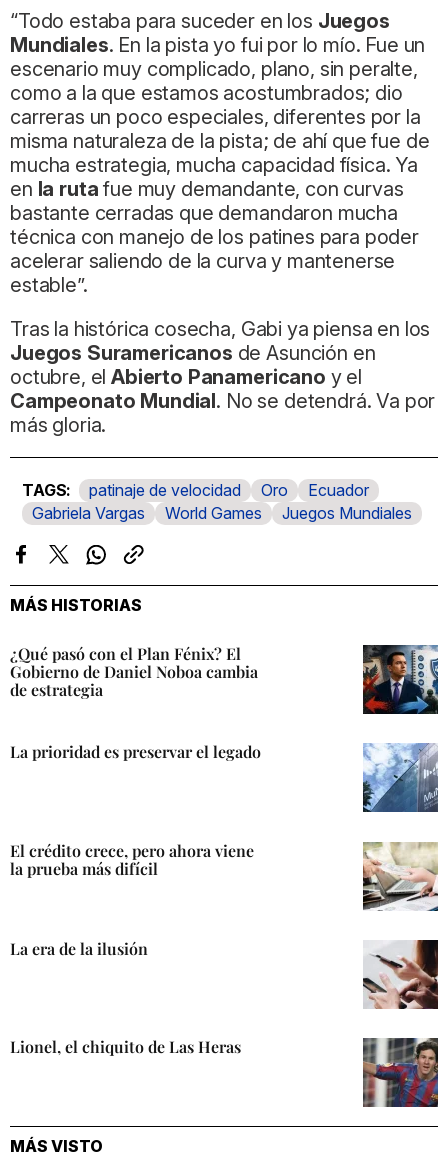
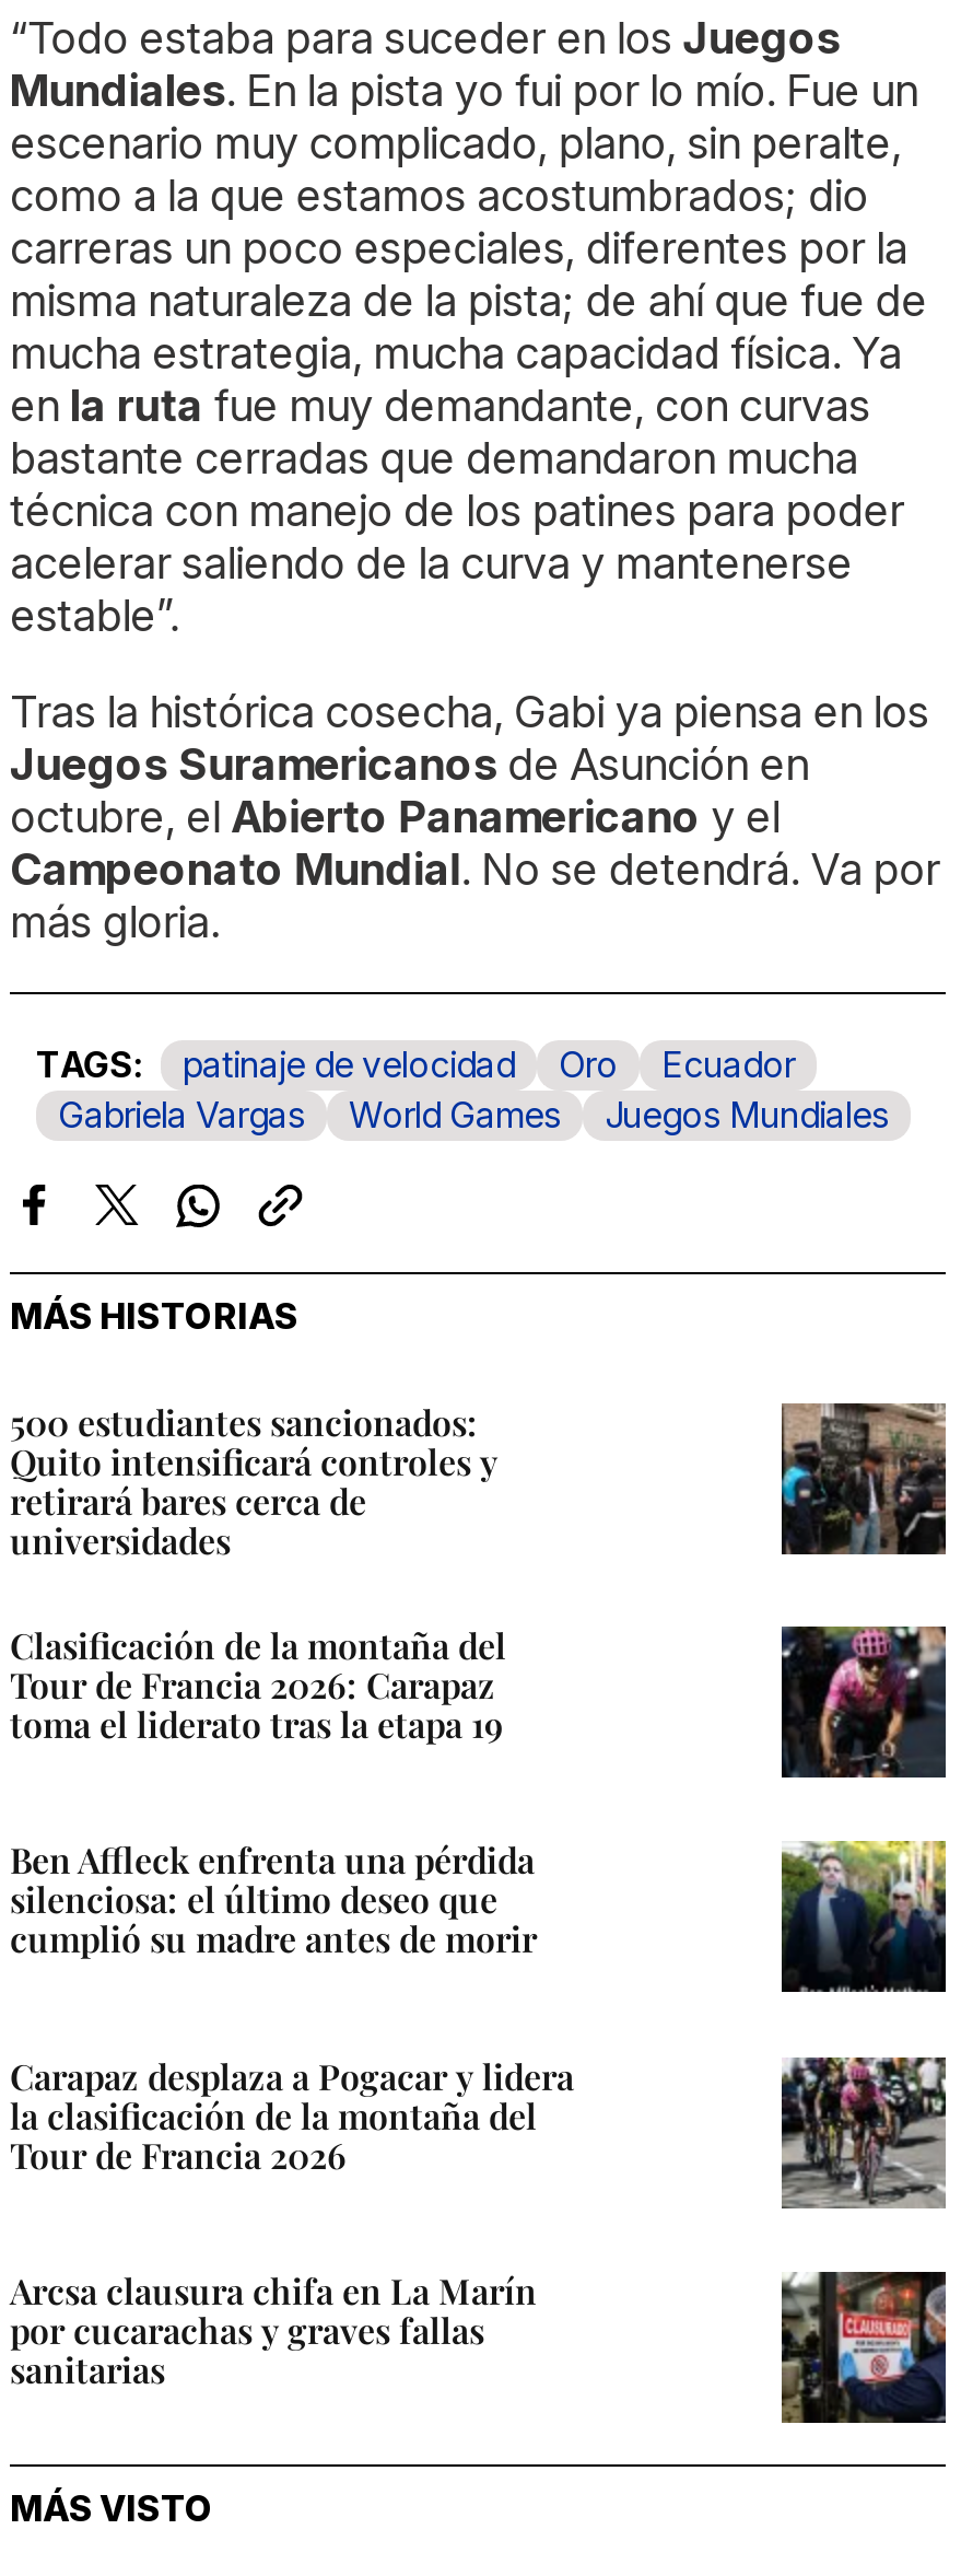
- ¿Qué pasó con el Plan Fénix? El
- Gobierno de Daniel Noboa cambia
- de estrategia
+ 500 estudiantes sancionados:
+ Quito intensificará controles y
+ retirará bares cerca de
+ universidades

- [image]
+ [image]

- La prioridad es preservar el legado
+ Clasificación de la montaña del
+ Tour de Francia 2026: Carapaz
+ toma el liderato tras la etapa 19

- [image]
+ [image]

- El crédito crece, pero ahora viene
- la prueba más difícil
+ Ben Affleck enfrenta una pérdida
+ silenciosa: el último deseo que
+ cumplió su madre antes de morir

- [image]
+ [image]

- La era de la ilusión
+ Carapaz desplaza a Pogacar y lidera
+ la clasificación de la montaña del
+ Tour de Francia 2026

- [image]
+ [image]

- Lionel, el chiquito de Las Heras
+ Arcsa clausura chifa en La Marín
+ por cucarachas y graves fallas
+ sanitarias

- [image]
+ [image]
